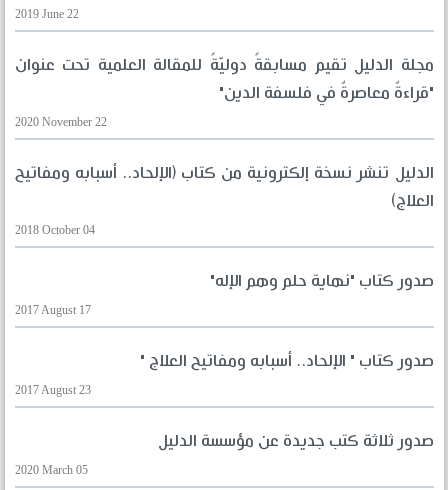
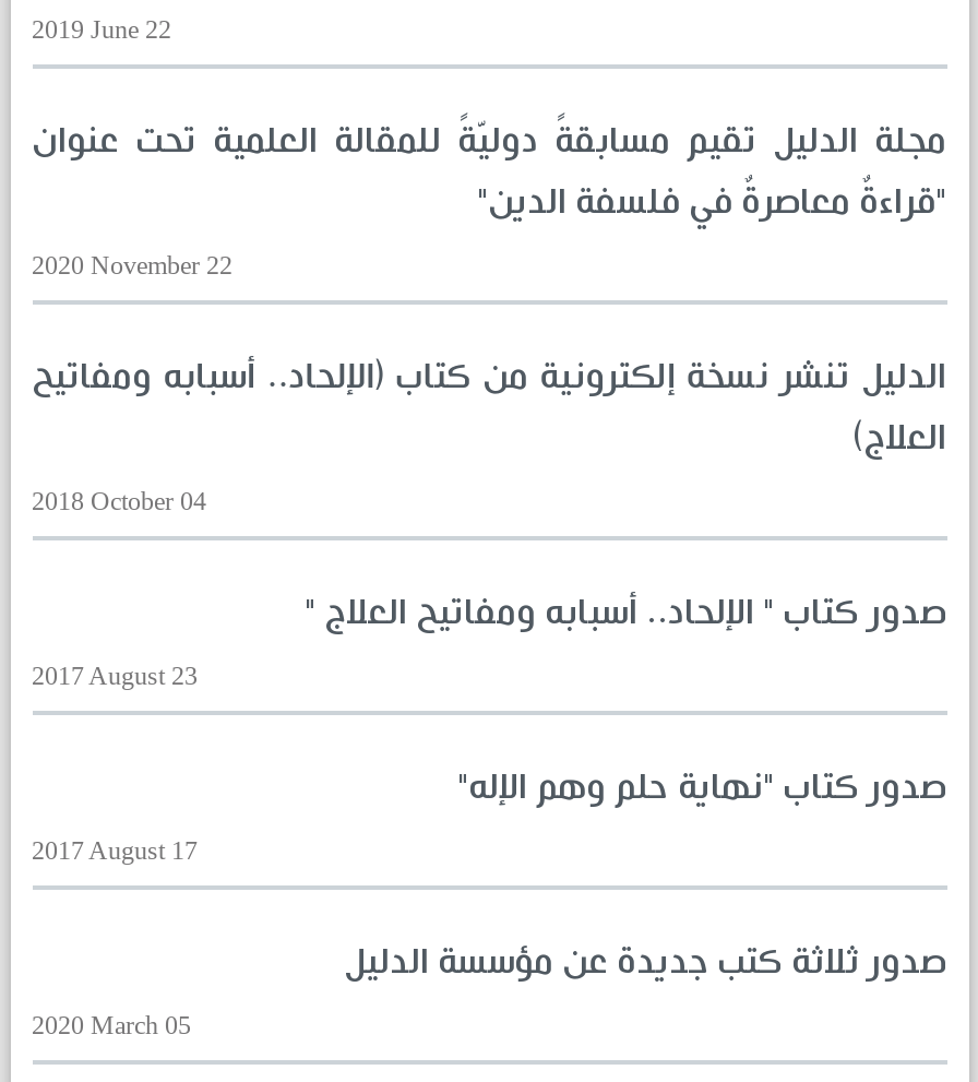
moved down: صدور كتاب "نهاية حلم وهم الإله" | 2017 August 17

moved up: صدور كتاب " الإلحاد.. أسبابه ومفاتيح العلاج " | 2017 August 23
